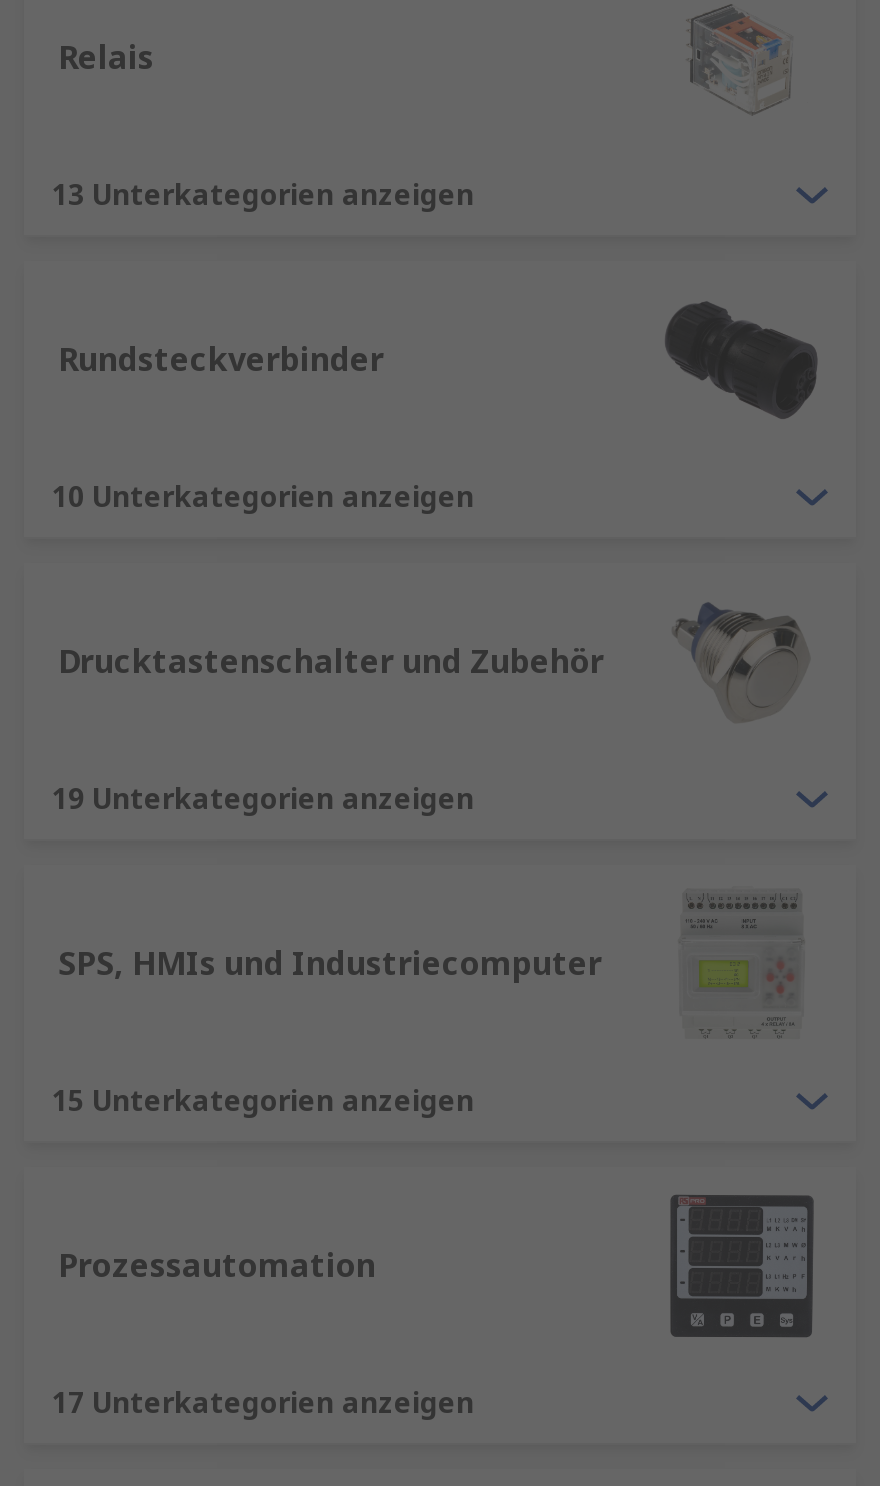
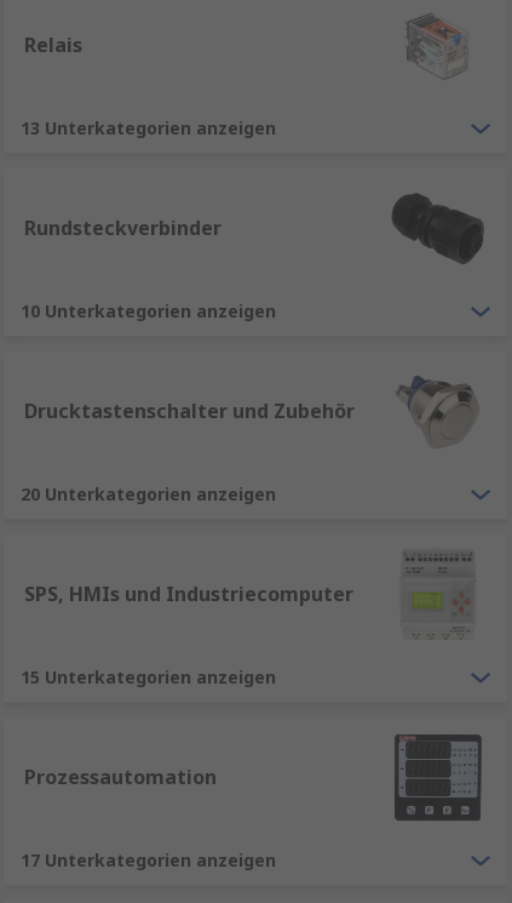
- 19 Unterkategorien anzeigen
+ 20 Unterkategorien anzeigen
